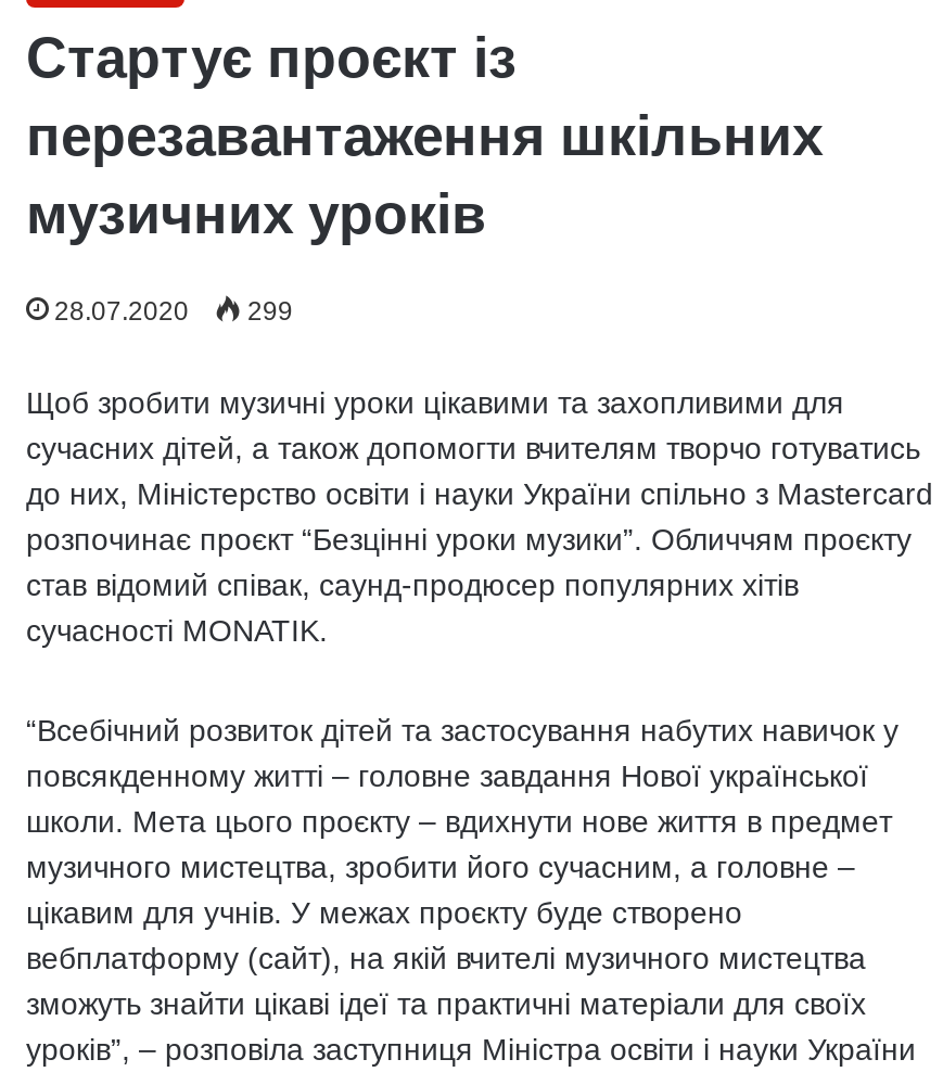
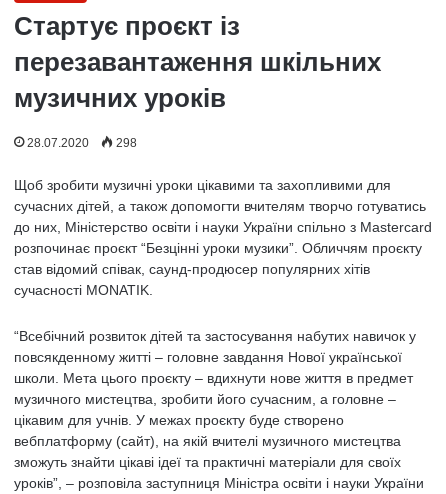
- 28.07.2020 299
+ 28.07.2020 298
